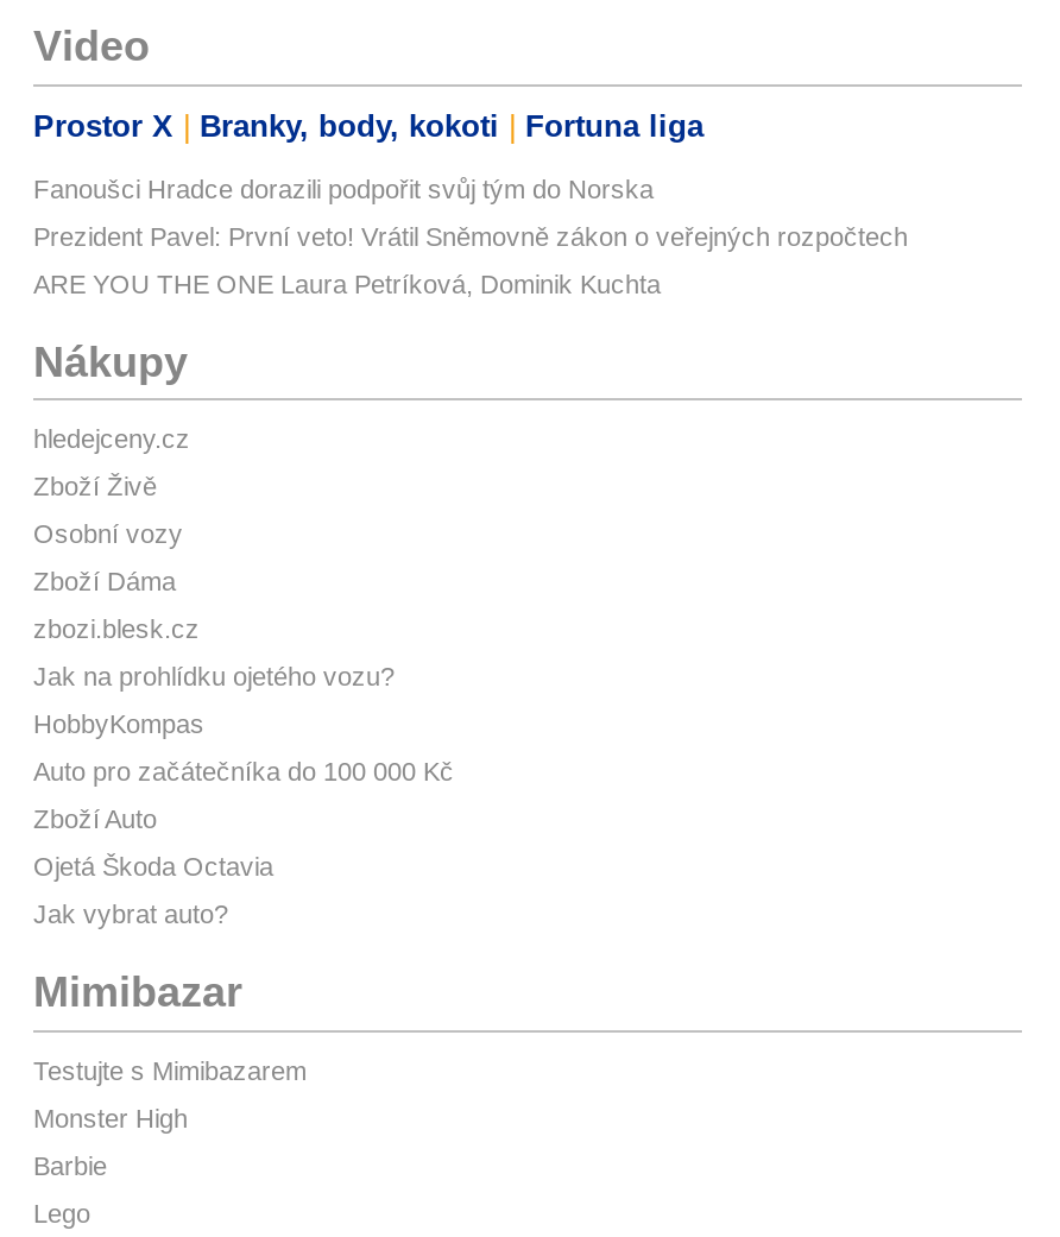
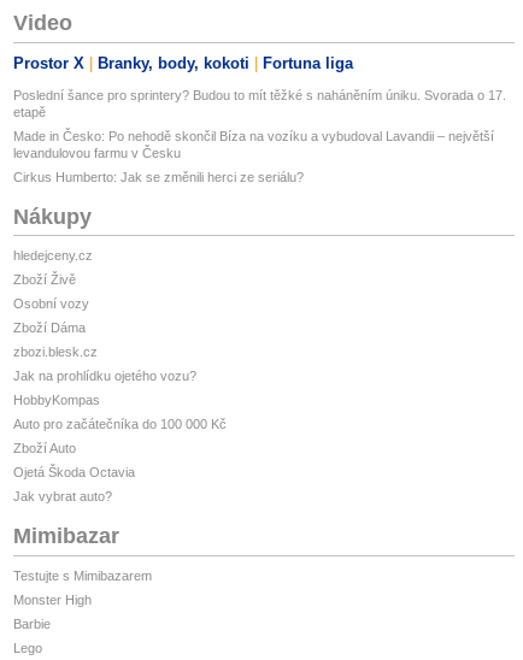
- Fanoušci Hradce dorazili podpořit svůj tým do Norska
+ Poslední šance pro sprintery? Budou to mít těžké s naháněním úniku. Svorada o 17.
+ etapě

- Prezident Pavel: První veto! Vrátil Sněmovně zákon o veřejných rozpočtech
+ Made in Česko: Po nehodě skončil Bíza na vozíku a vybudoval Lavandii – největší
+ levandulovou farmu v Česku

- ARE YOU THE ONE Laura Petríková, Dominik Kuchta
+ Cirkus Humberto: Jak se změnili herci ze seriálu?
